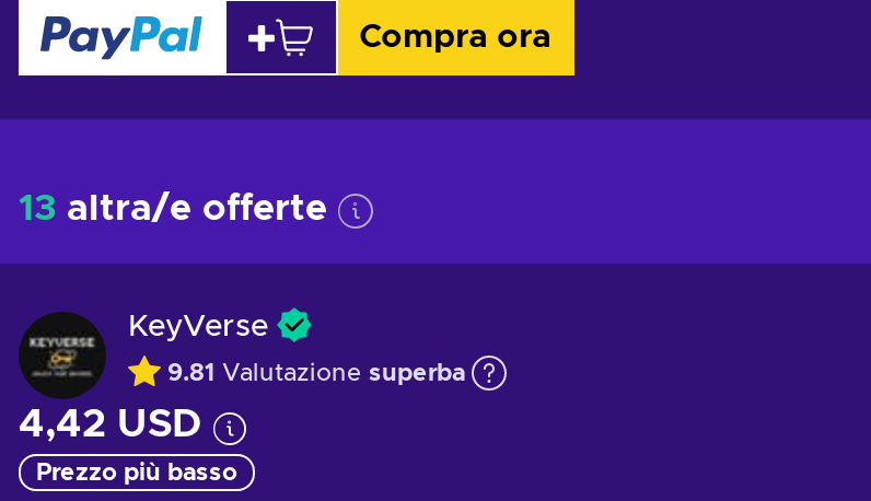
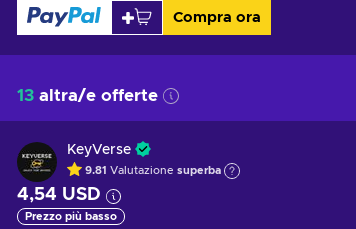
- 4,42 USD
+ 4,54 USD
